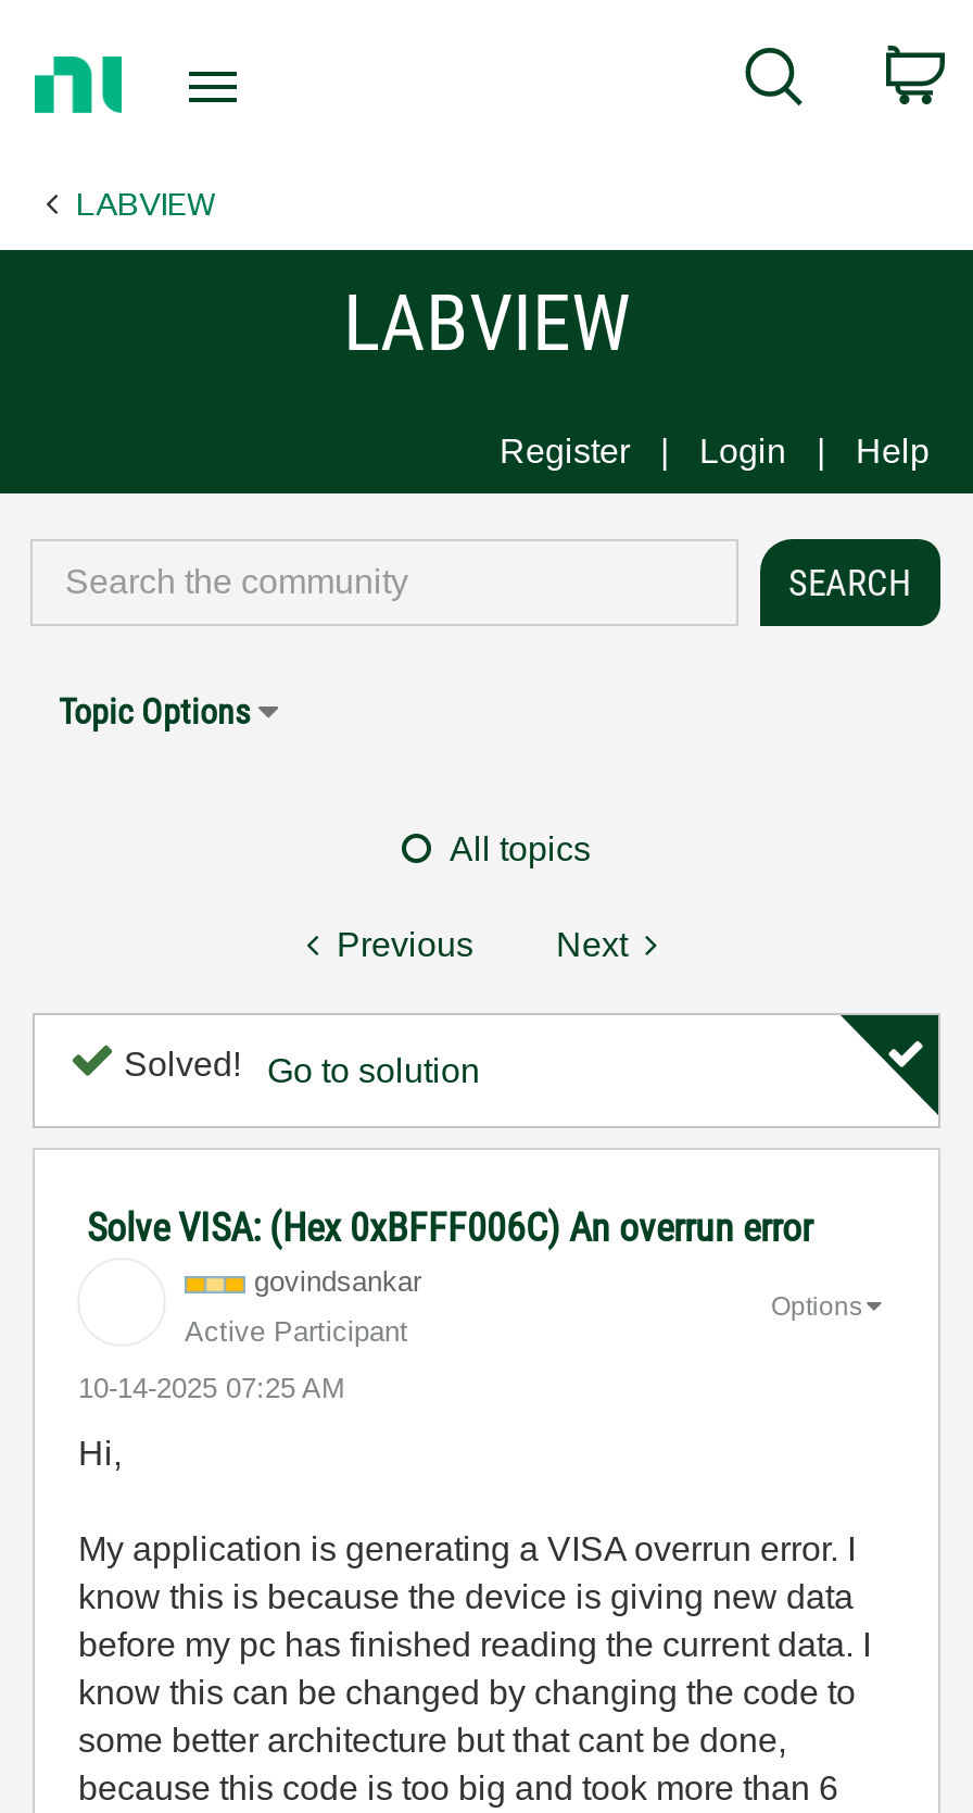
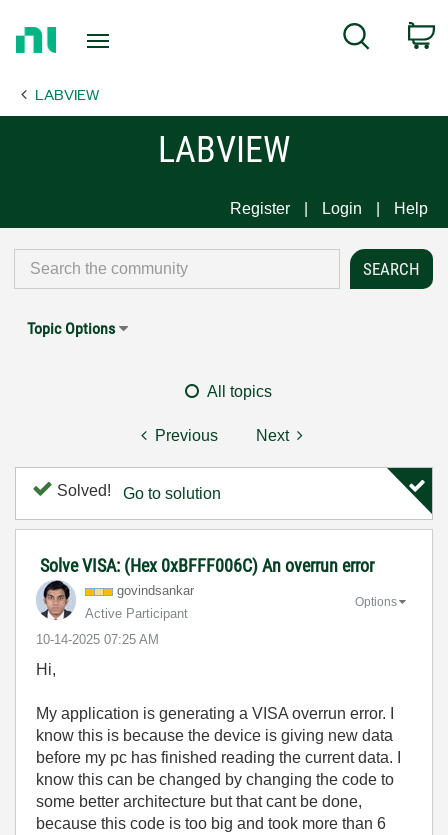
+ [image]
